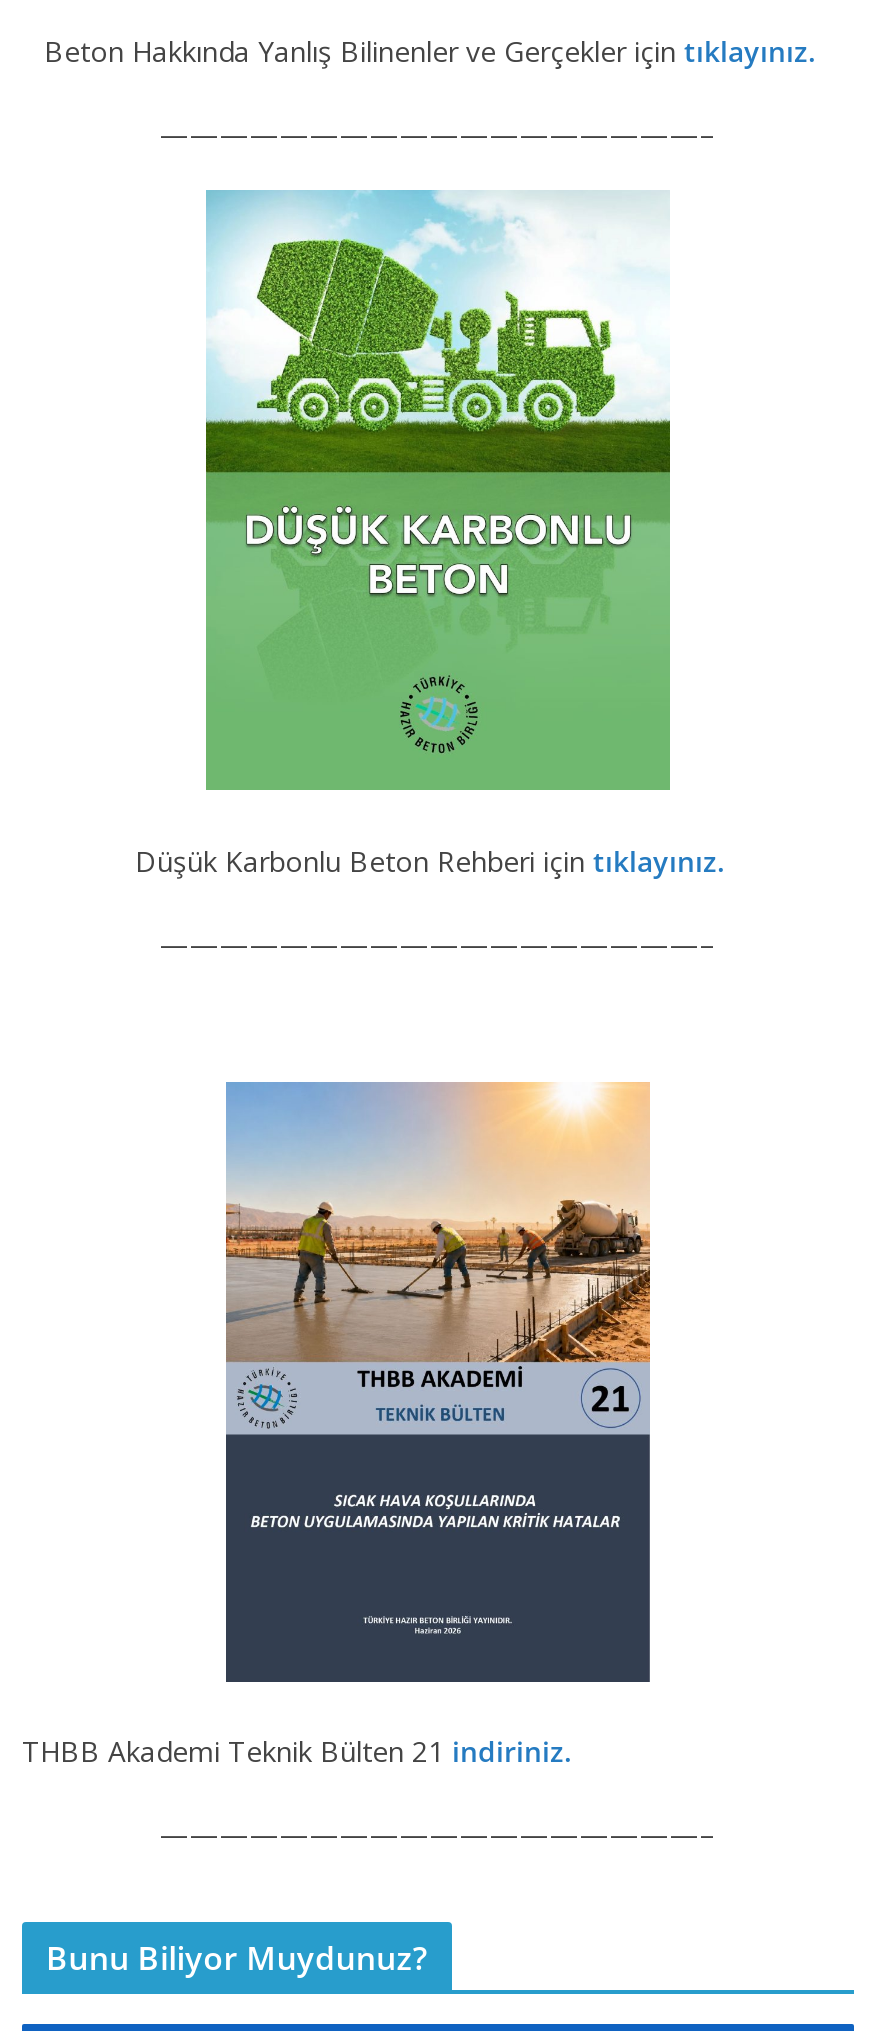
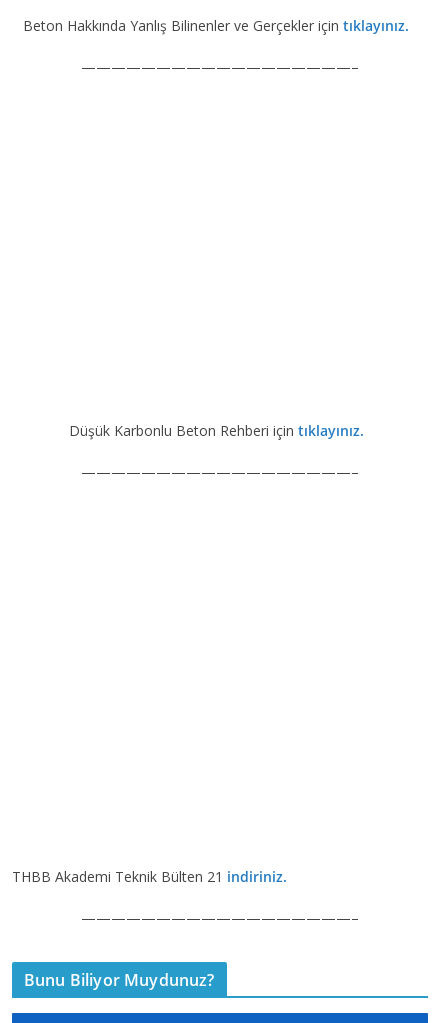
- [image]

- [image]
